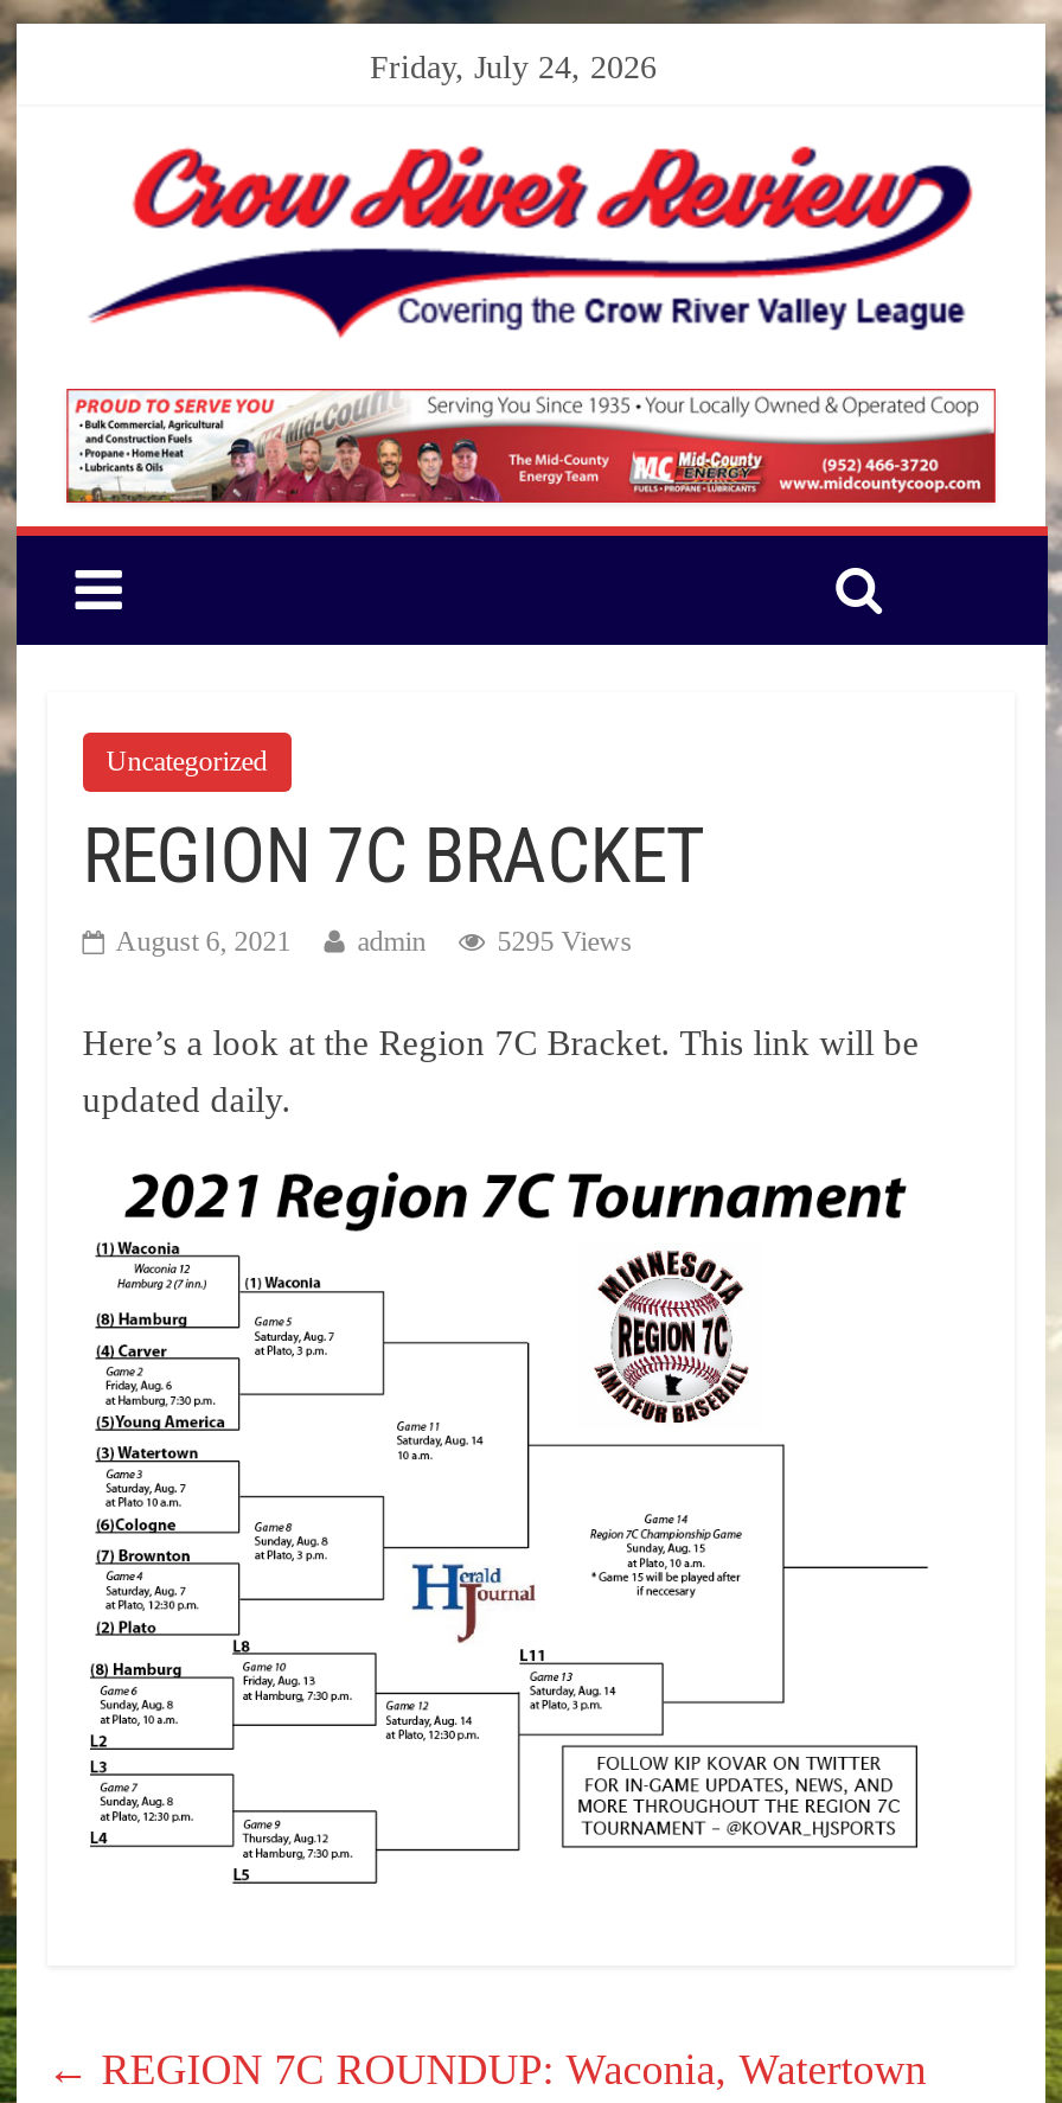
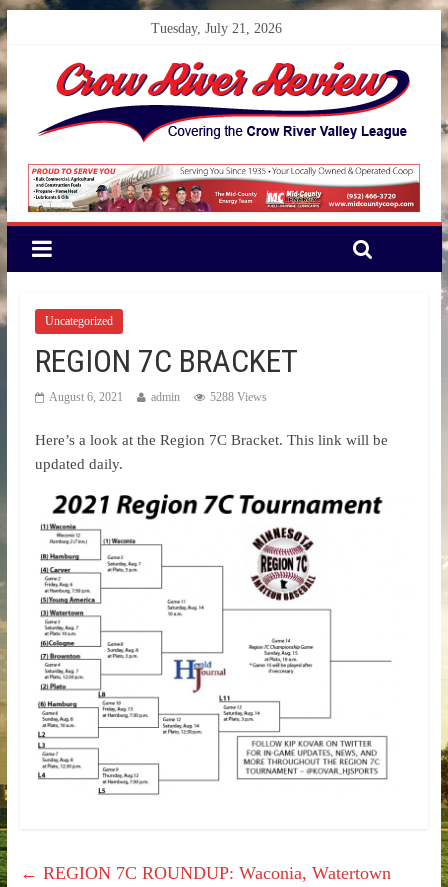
- Friday, July 24, 2026
+ Tuesday, July 21, 2026

- 5295 Views
+ 5288 Views
